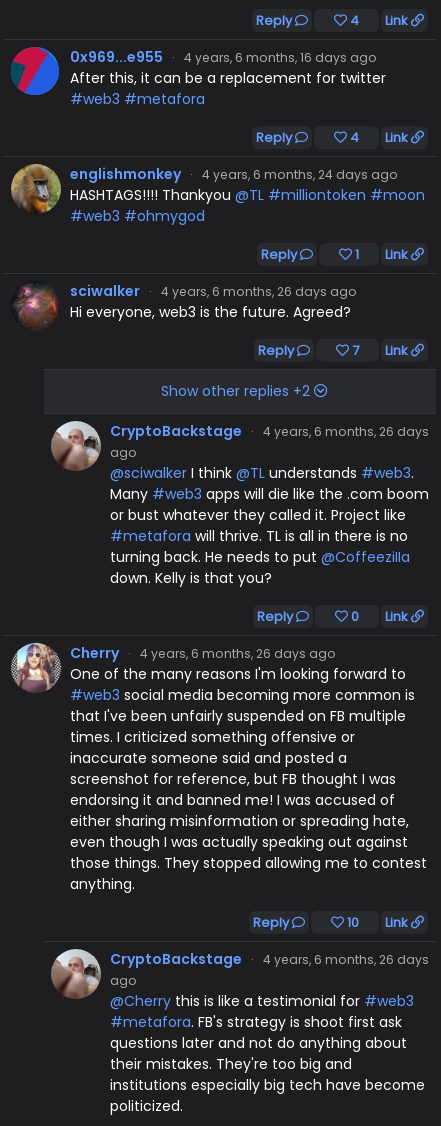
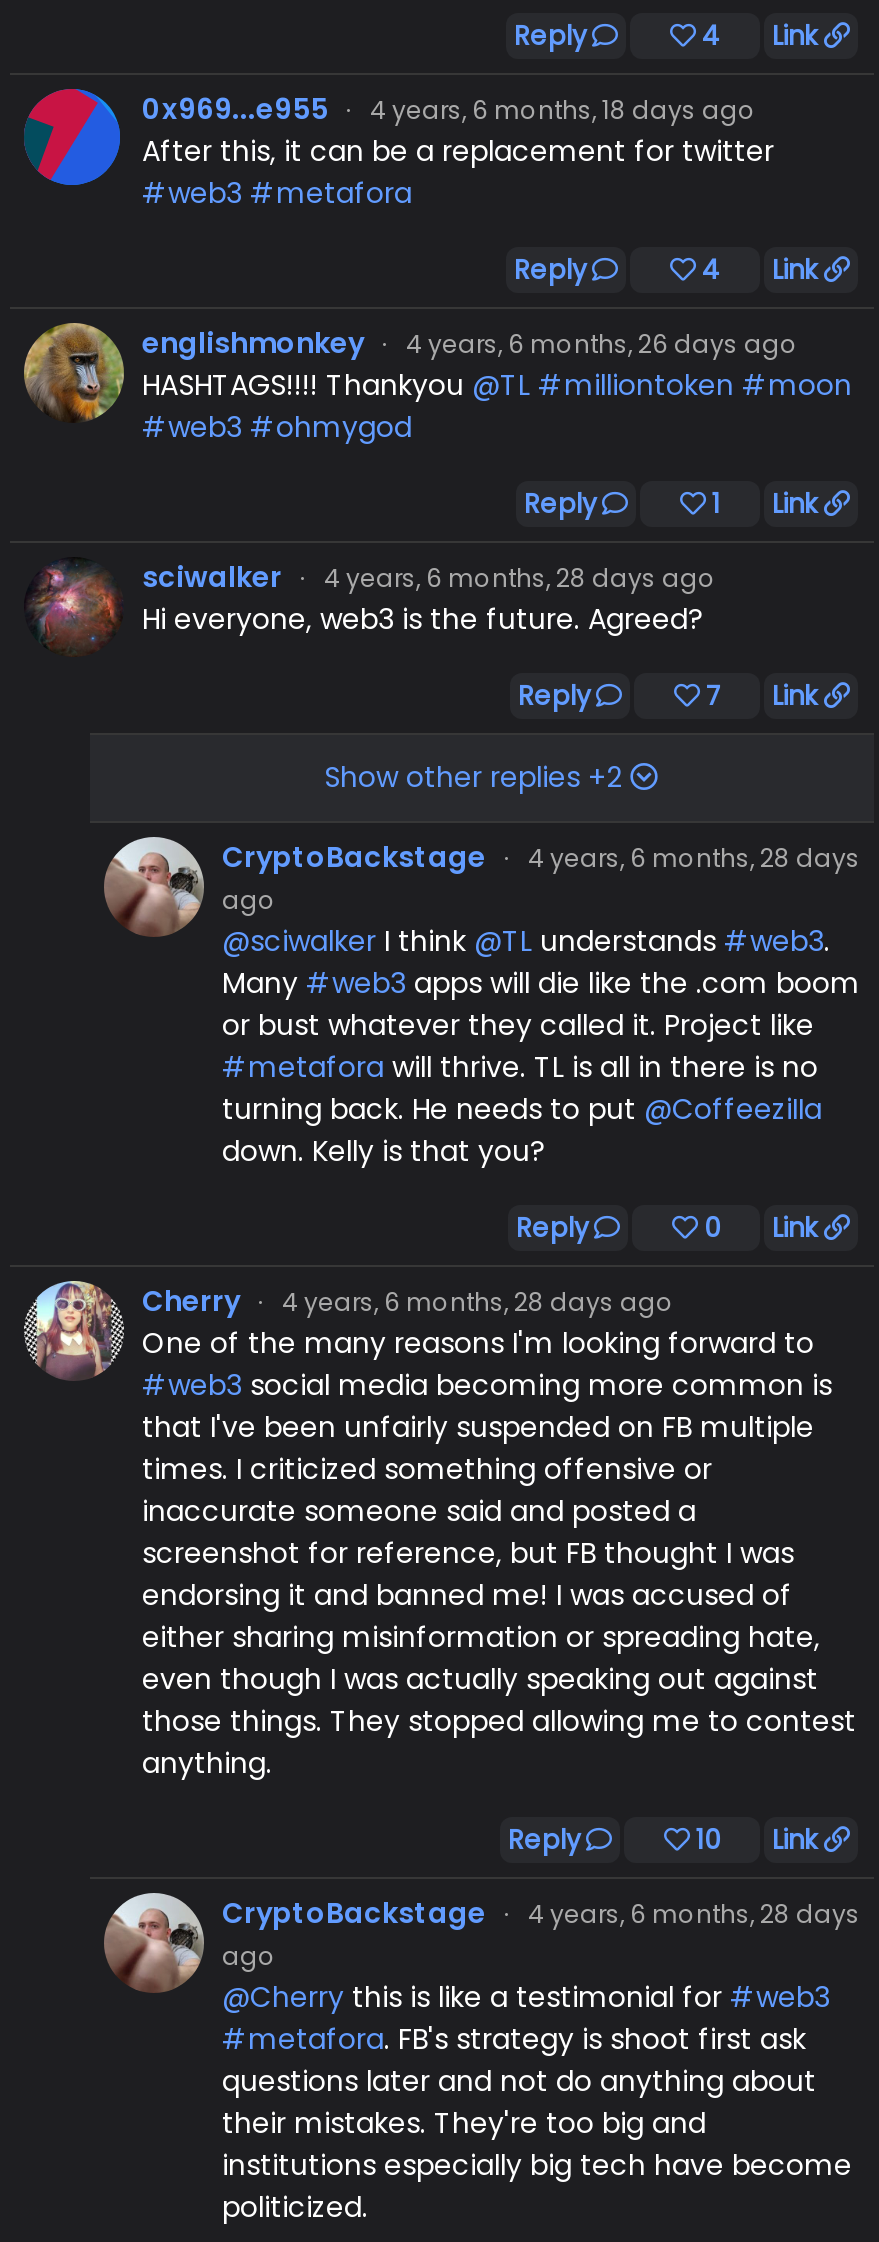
- 0x969...e955 · 4 years, 6 months, 16 days ago
+ 0x969...e955 · 4 years, 6 months, 18 days ago

- englishmonkey · 4 years, 6 months, 24 days ago
+ englishmonkey · 4 years, 6 months, 26 days ago

- sciwalker · 4 years, 6 months, 26 days ago
+ sciwalker · 4 years, 6 months, 28 days ago

- CryptoBackstage · 4 years, 6 months, 26 days
+ CryptoBackstage · 4 years, 6 months, 28 days

- Cherry · 4 years, 6 months, 26 days ago
+ Cherry · 4 years, 6 months, 28 days ago

- CryptoBackstage · 4 years, 6 months, 26 days
+ CryptoBackstage · 4 years, 6 months, 28 days
